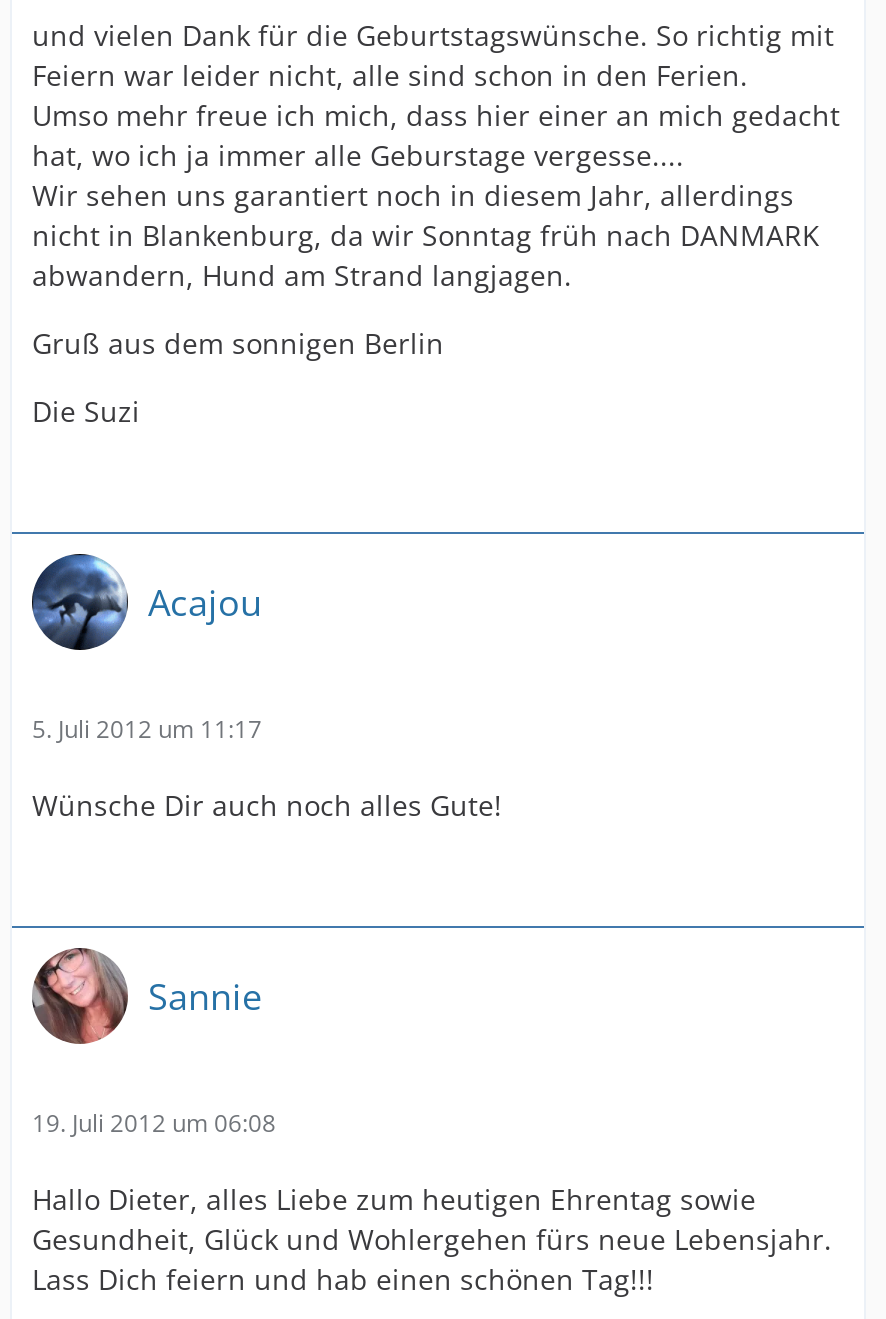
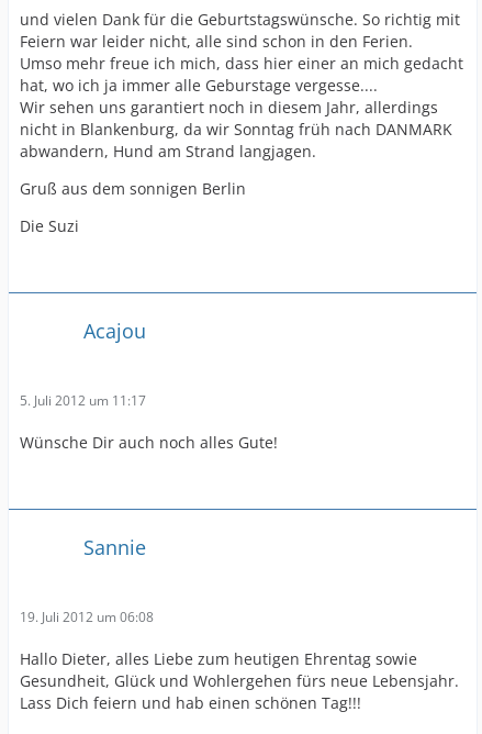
- [image]

- [image]
